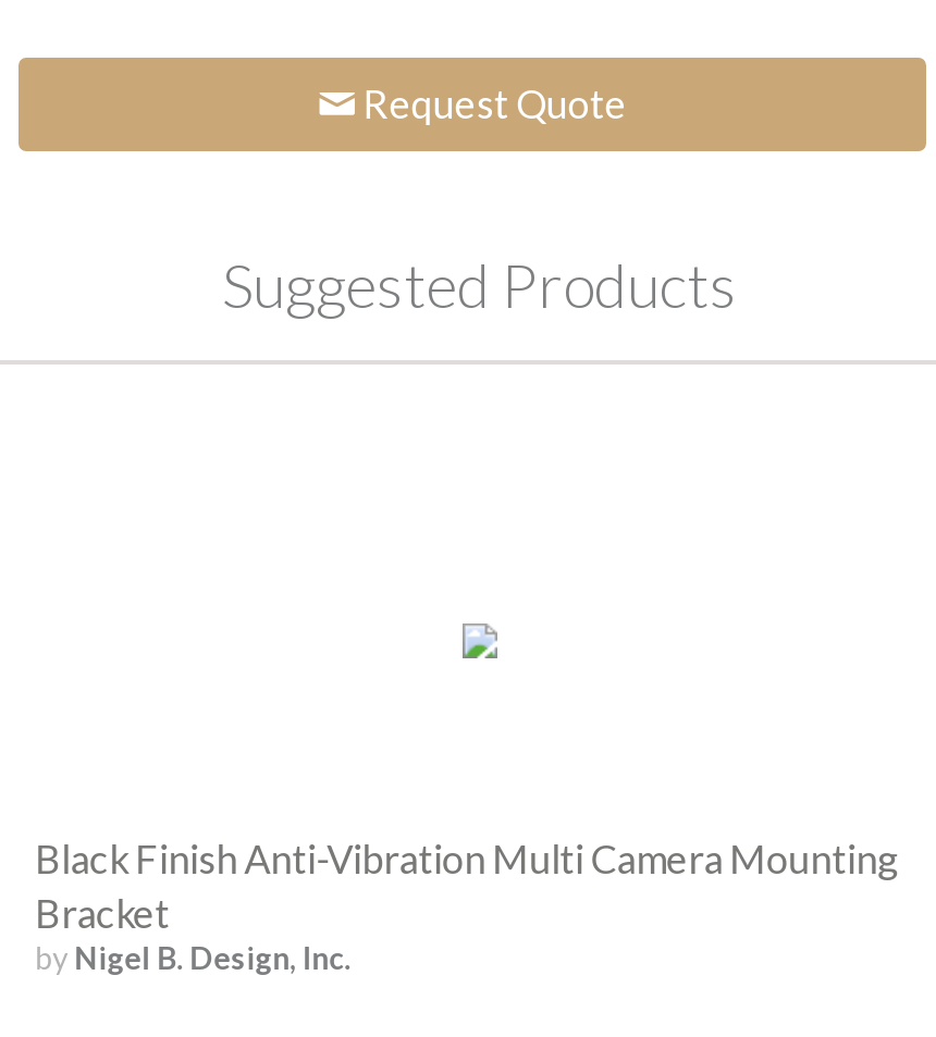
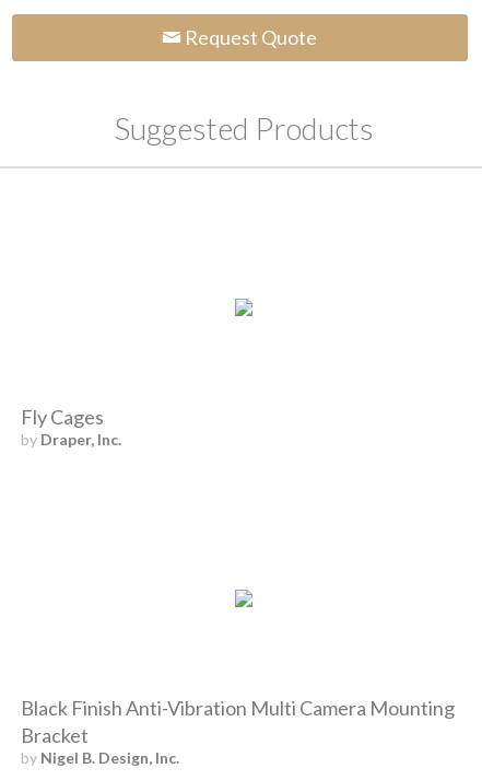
+ Fly Cages
+ by Draper, Inc.
